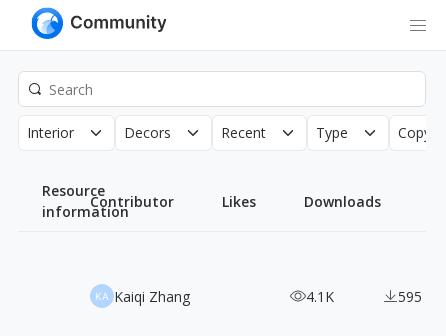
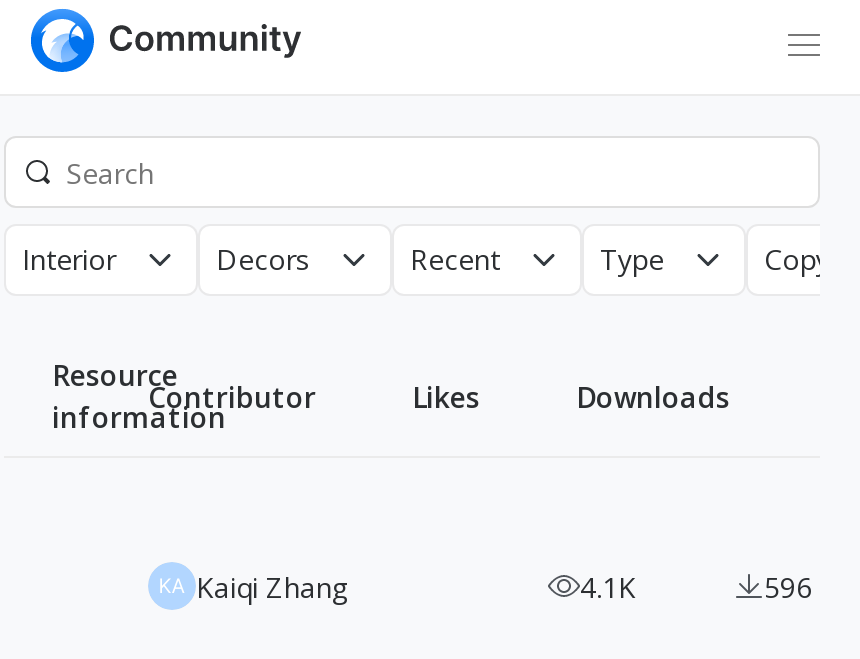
- 595
+ 596
